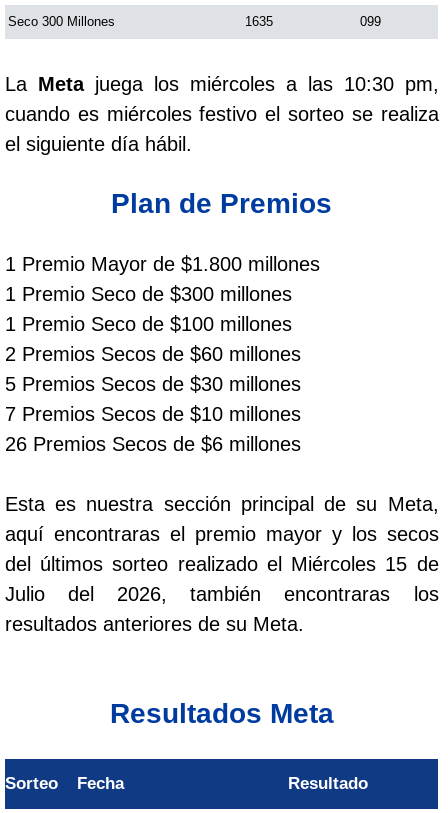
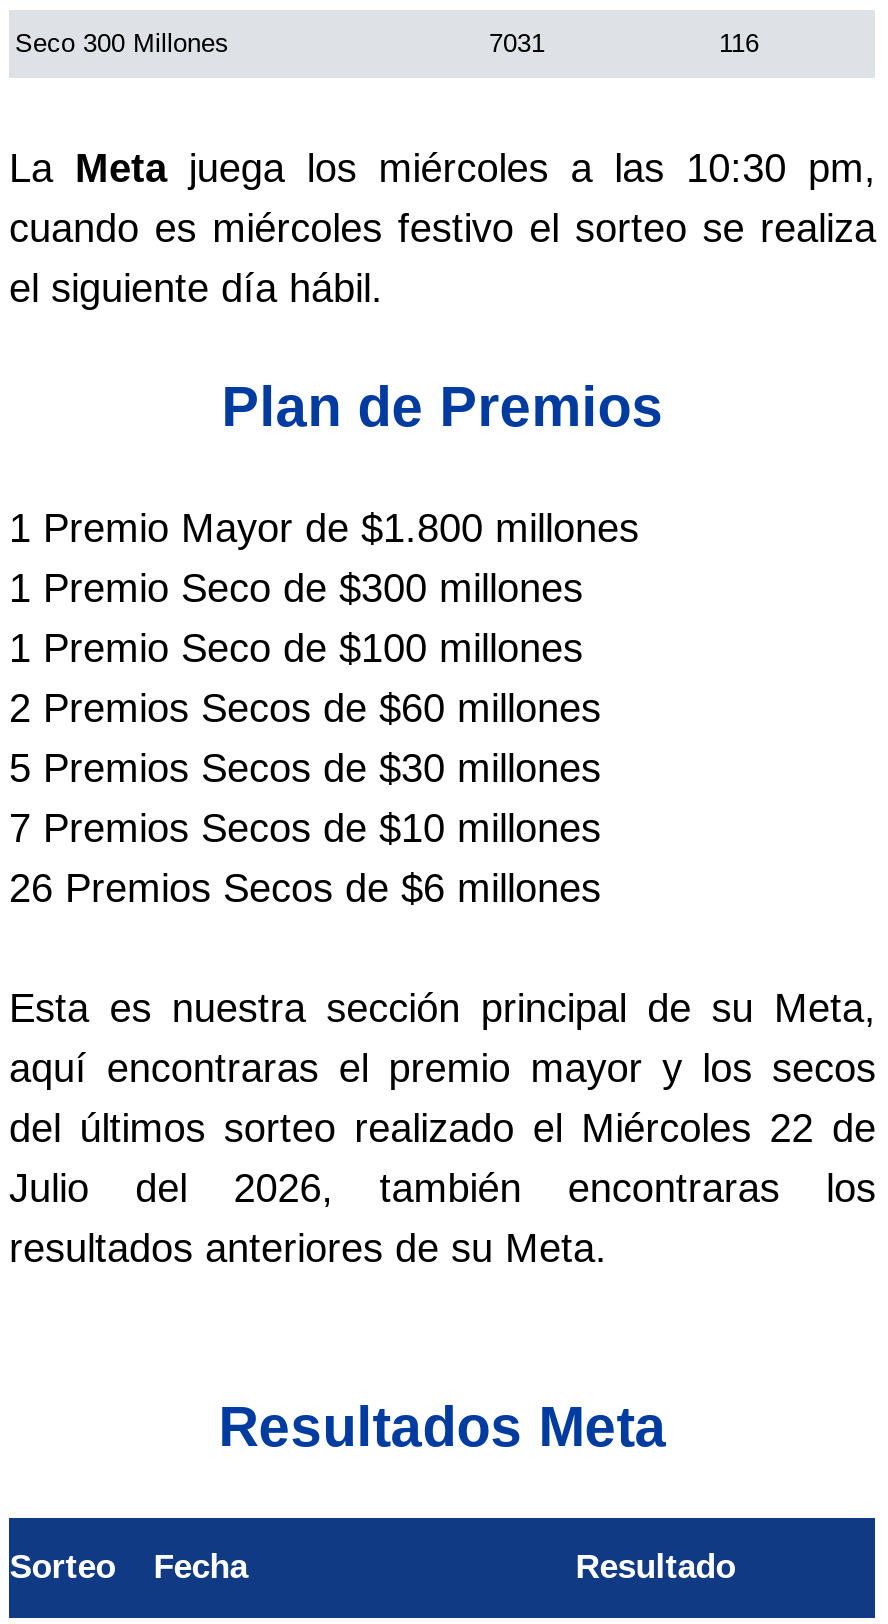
- 1635
+ 7031

- 099
+ 116

- del últimos sorteo realizado el Miércoles 15 de
+ del últimos sorteo realizado el Miércoles 22 de
